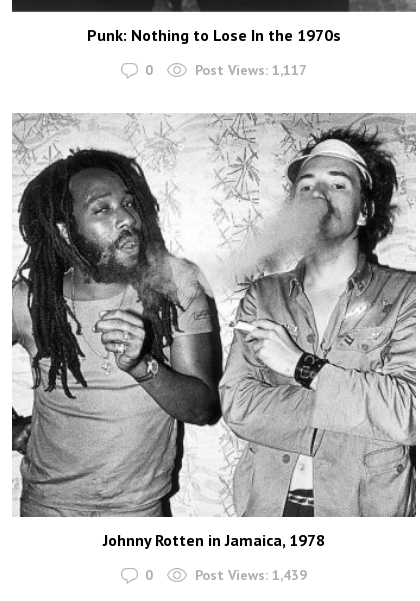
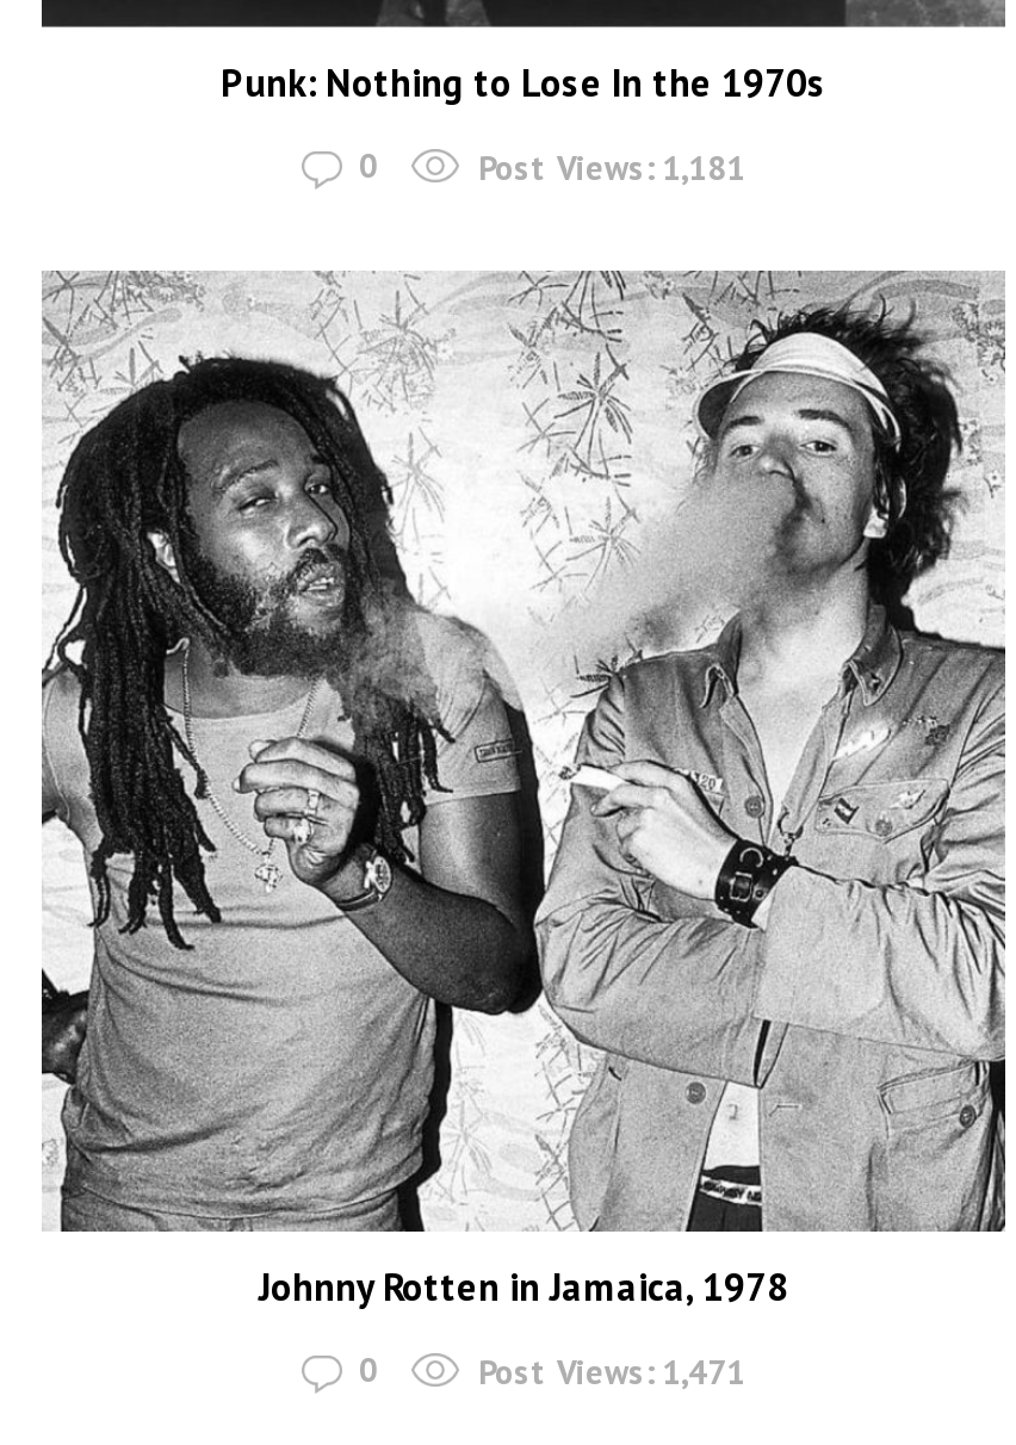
- Post Views: 1,117
+ Post Views: 1,181

- Post Views: 1,439
+ Post Views: 1,471
